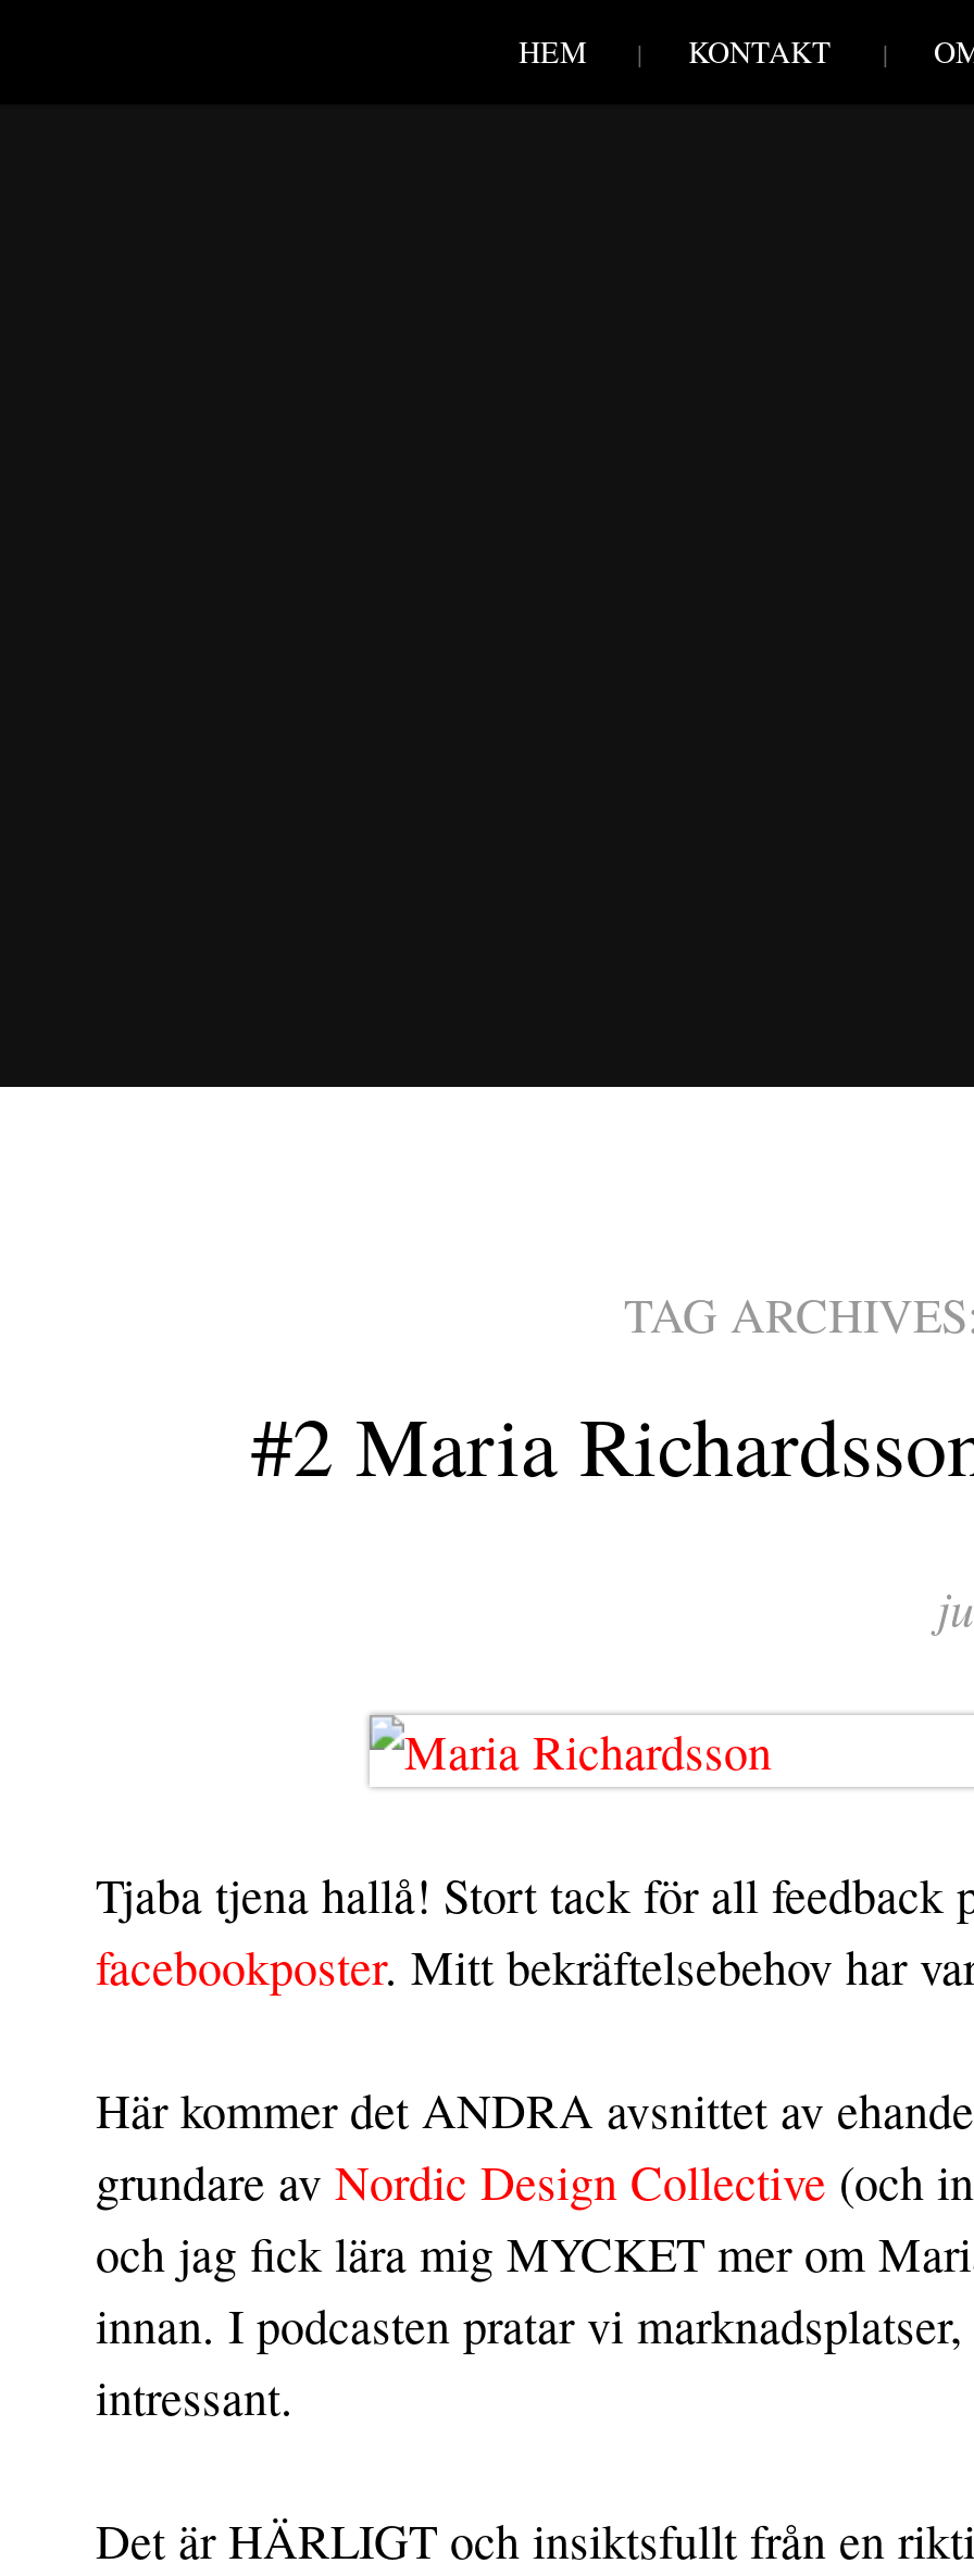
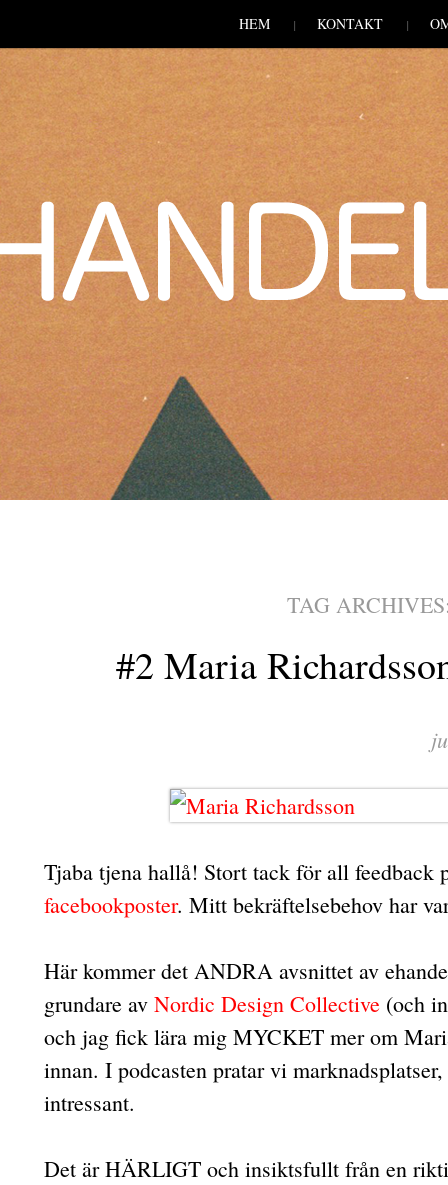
+ [image]
